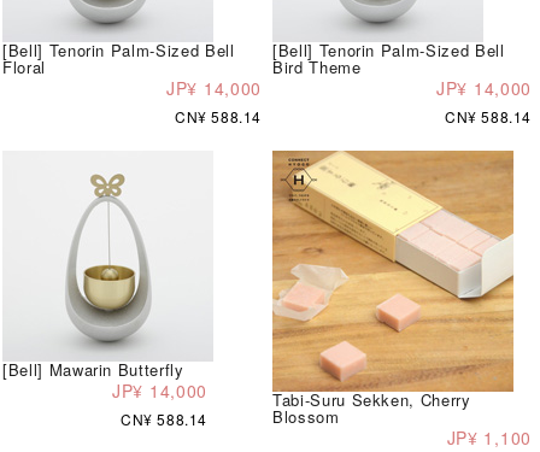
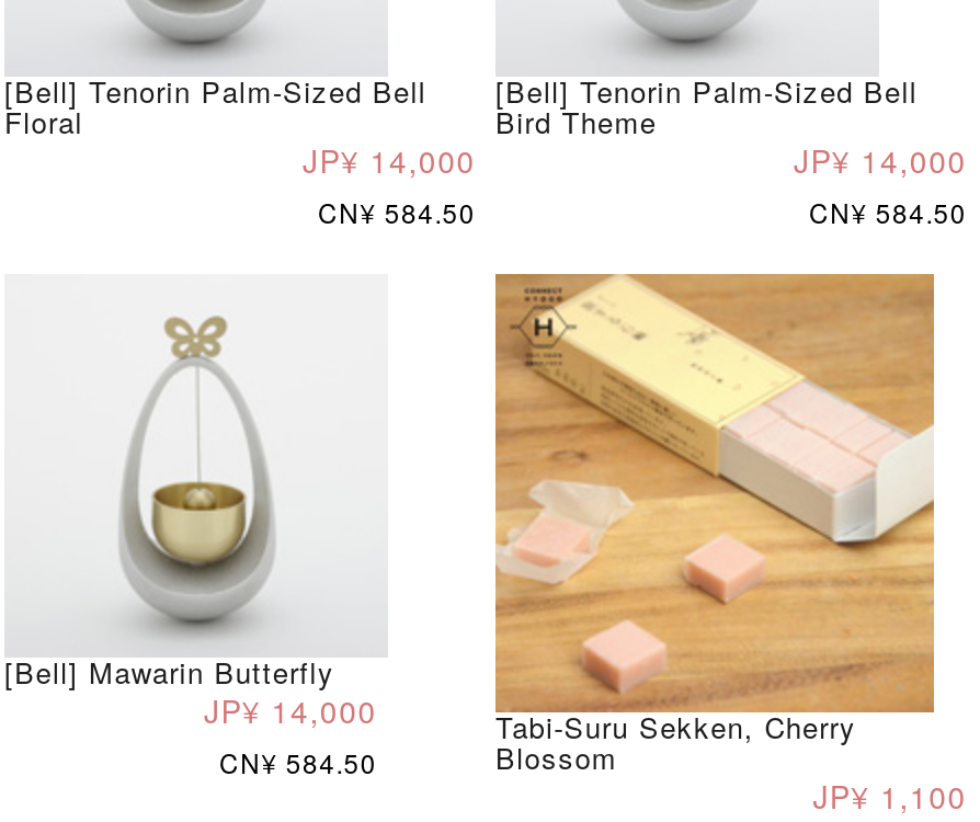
- CN¥ 588.14
+ CN¥ 584.50

- CN¥ 588.14
+ CN¥ 584.50

- CN¥ 588.14
+ CN¥ 584.50
